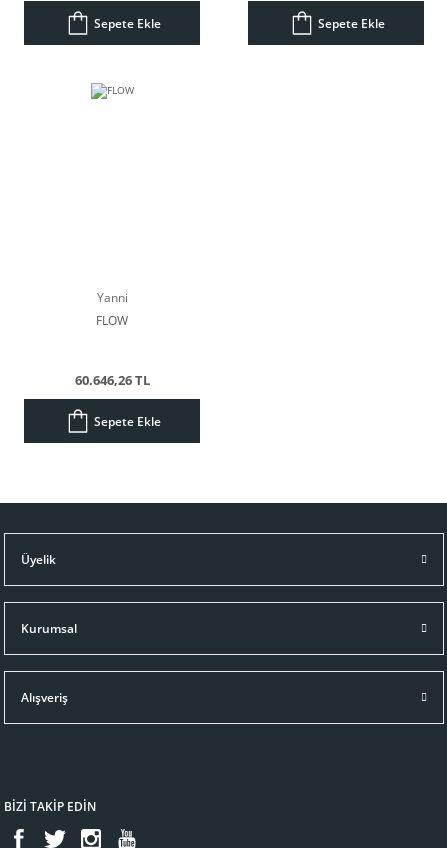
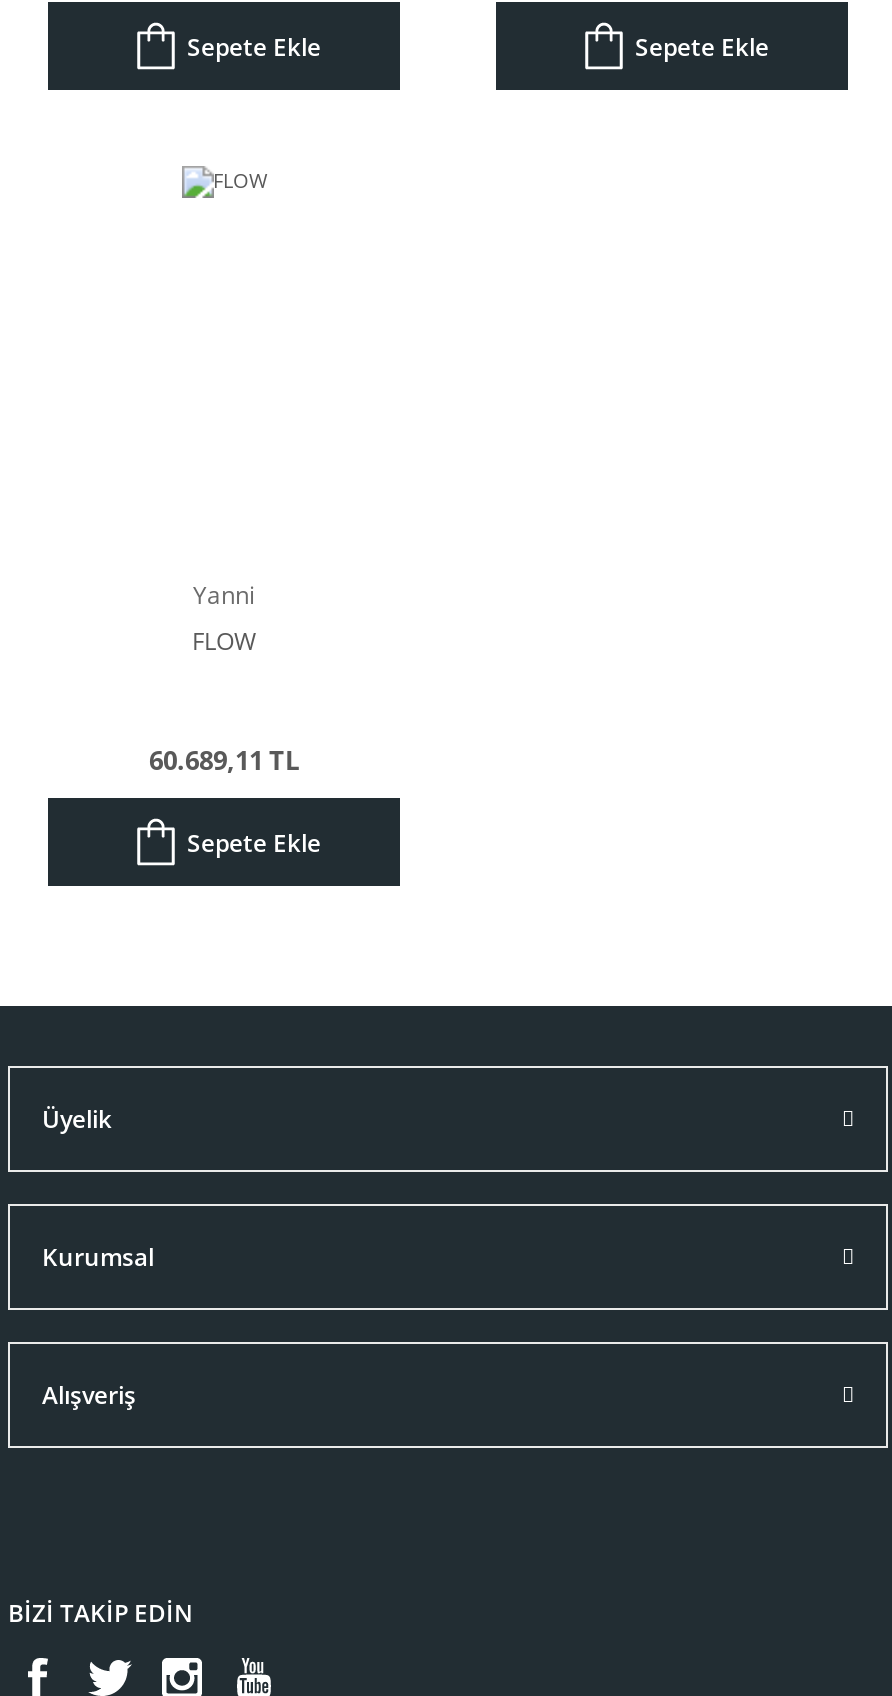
- 60.646,26 TL
+ 60.689,11 TL
